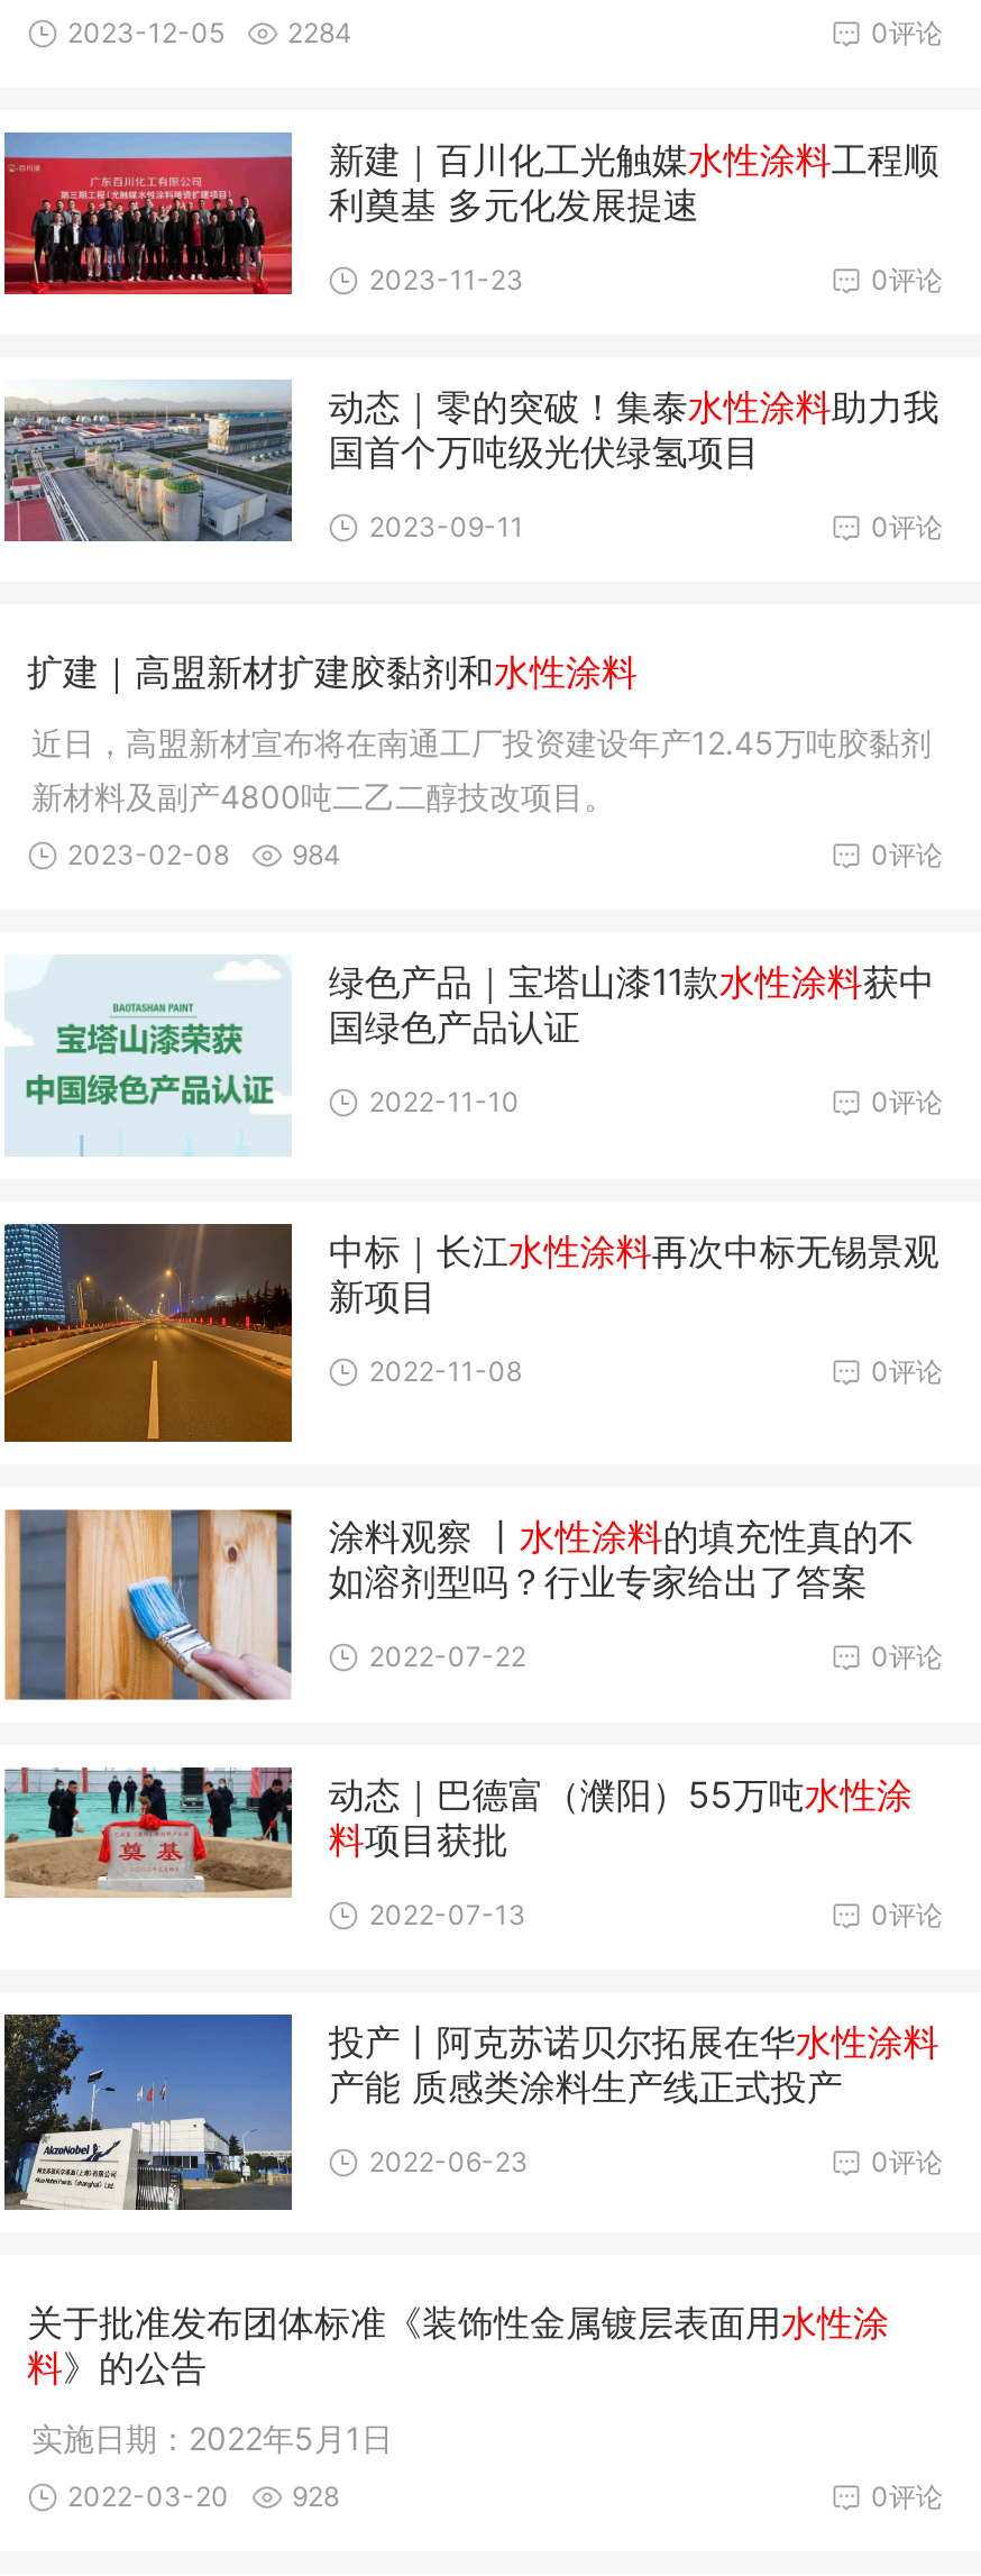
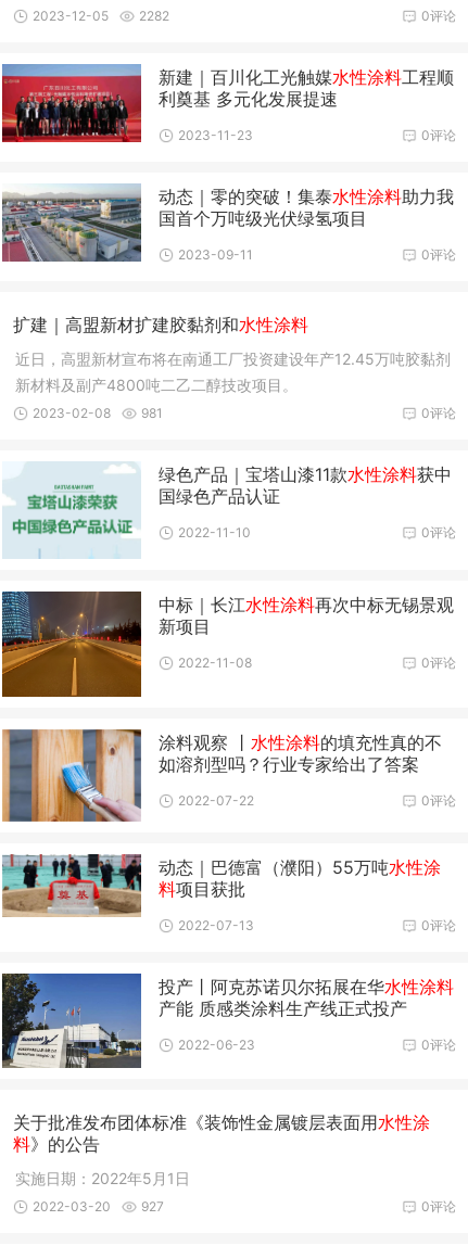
- 2023-12-05 2284
+ 2023-12-05 2282

- 2023-02-08 984
+ 2023-02-08 981

- 2022-03-20 928
+ 2022-03-20 927
